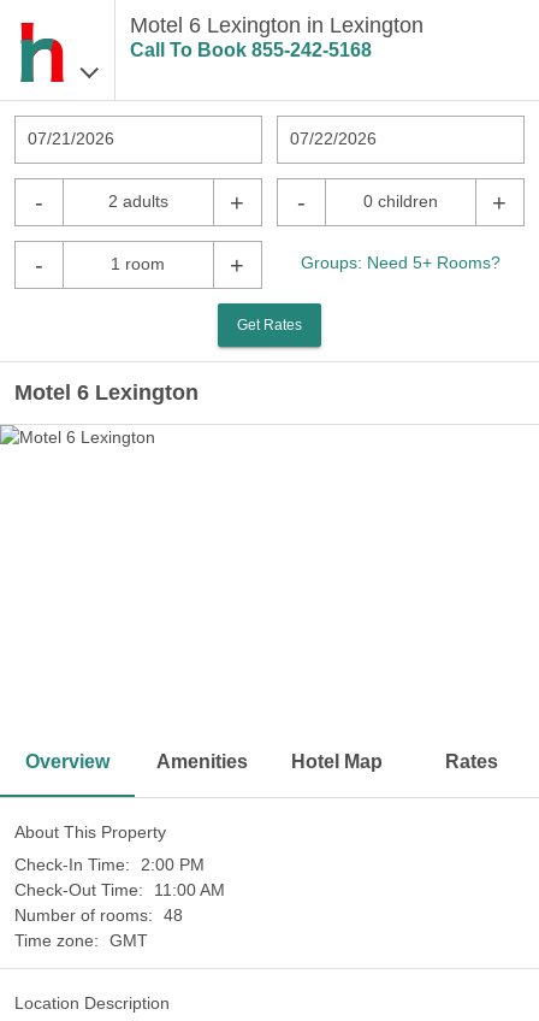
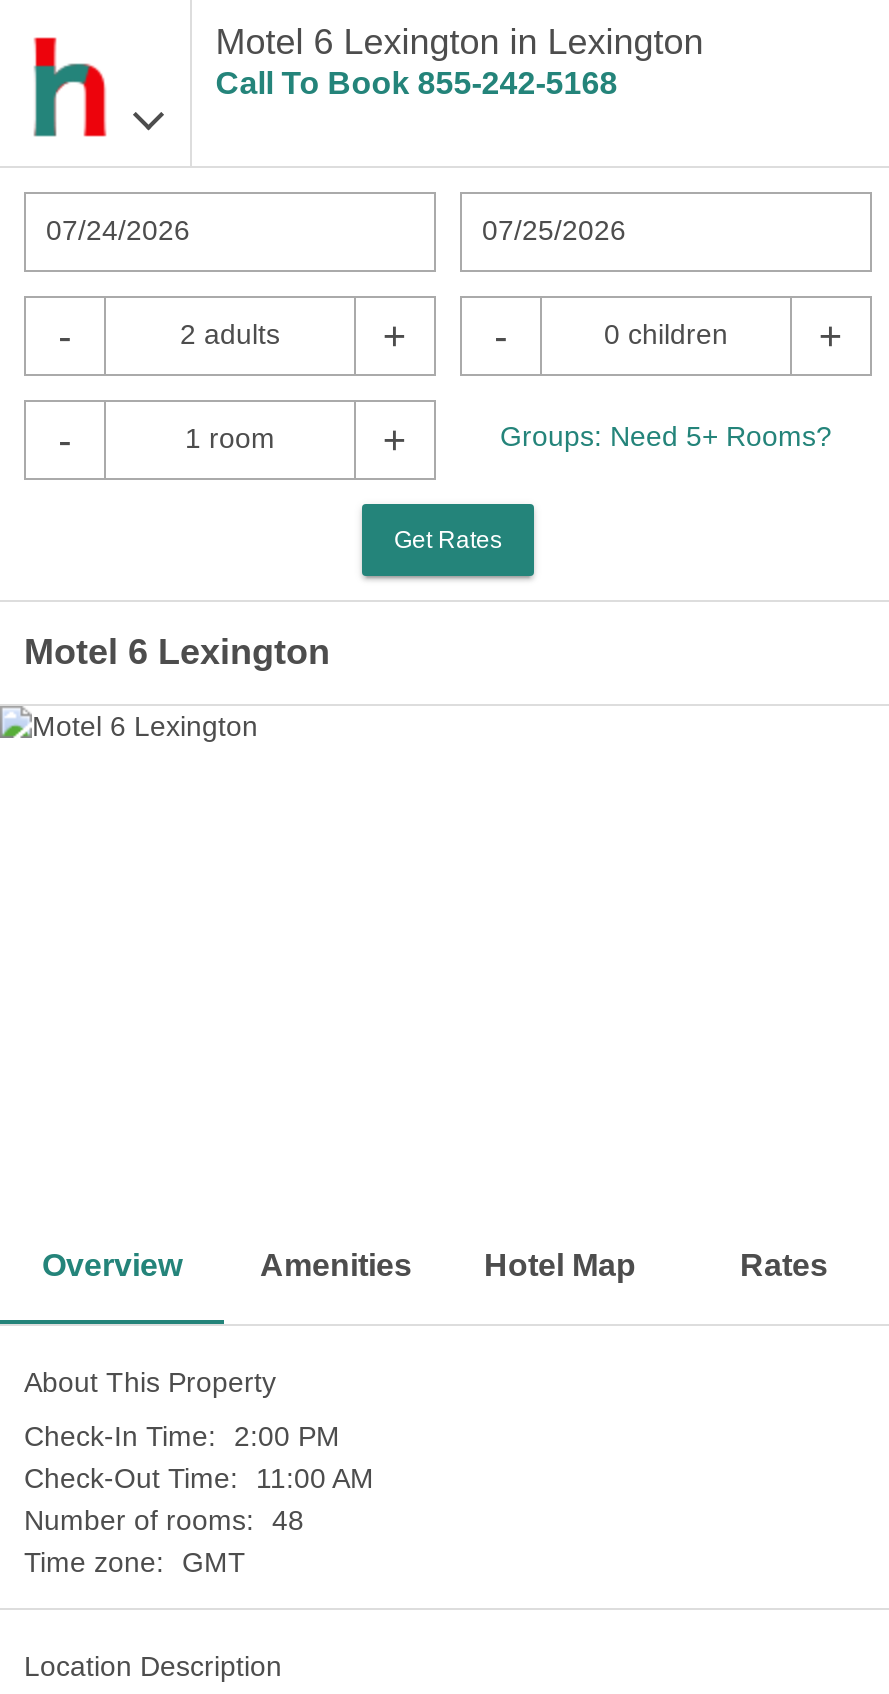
- 07/21/2026
+ 07/24/2026

- 07/22/2026
+ 07/25/2026
